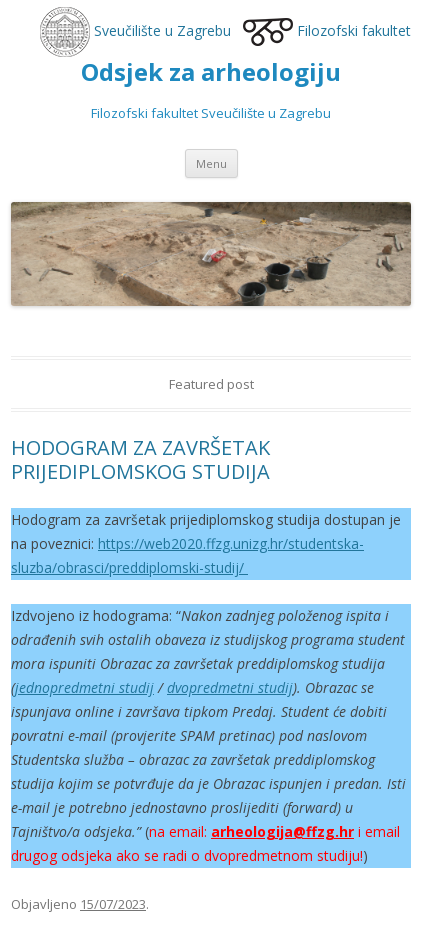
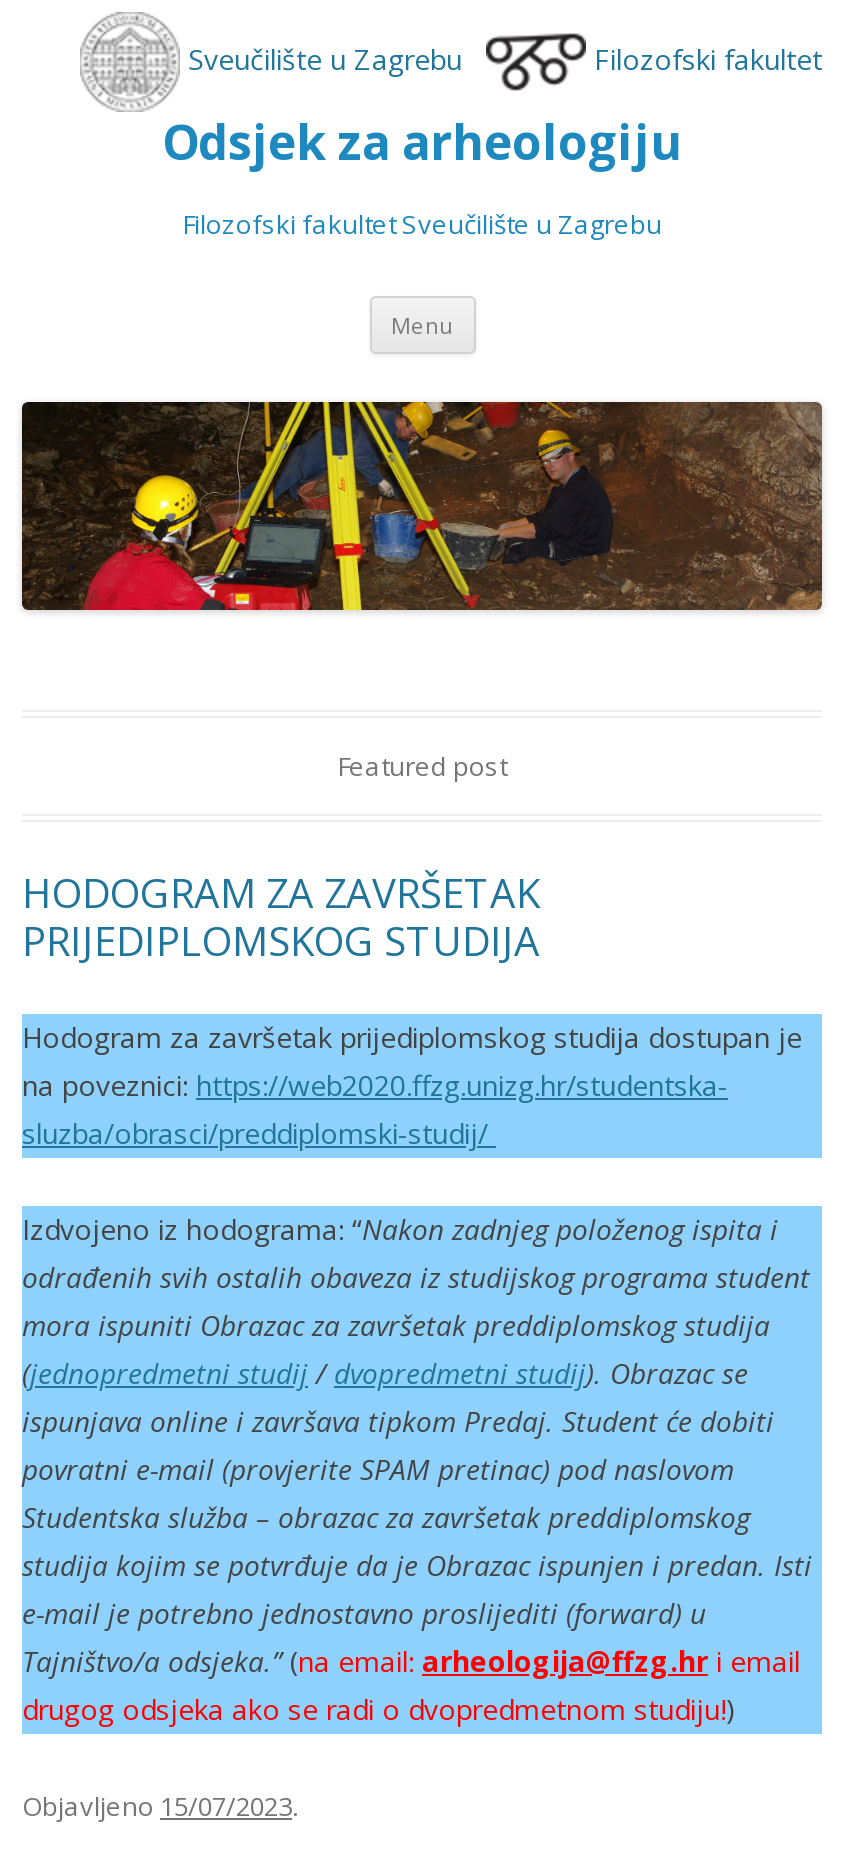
- [image]
+ [image]
